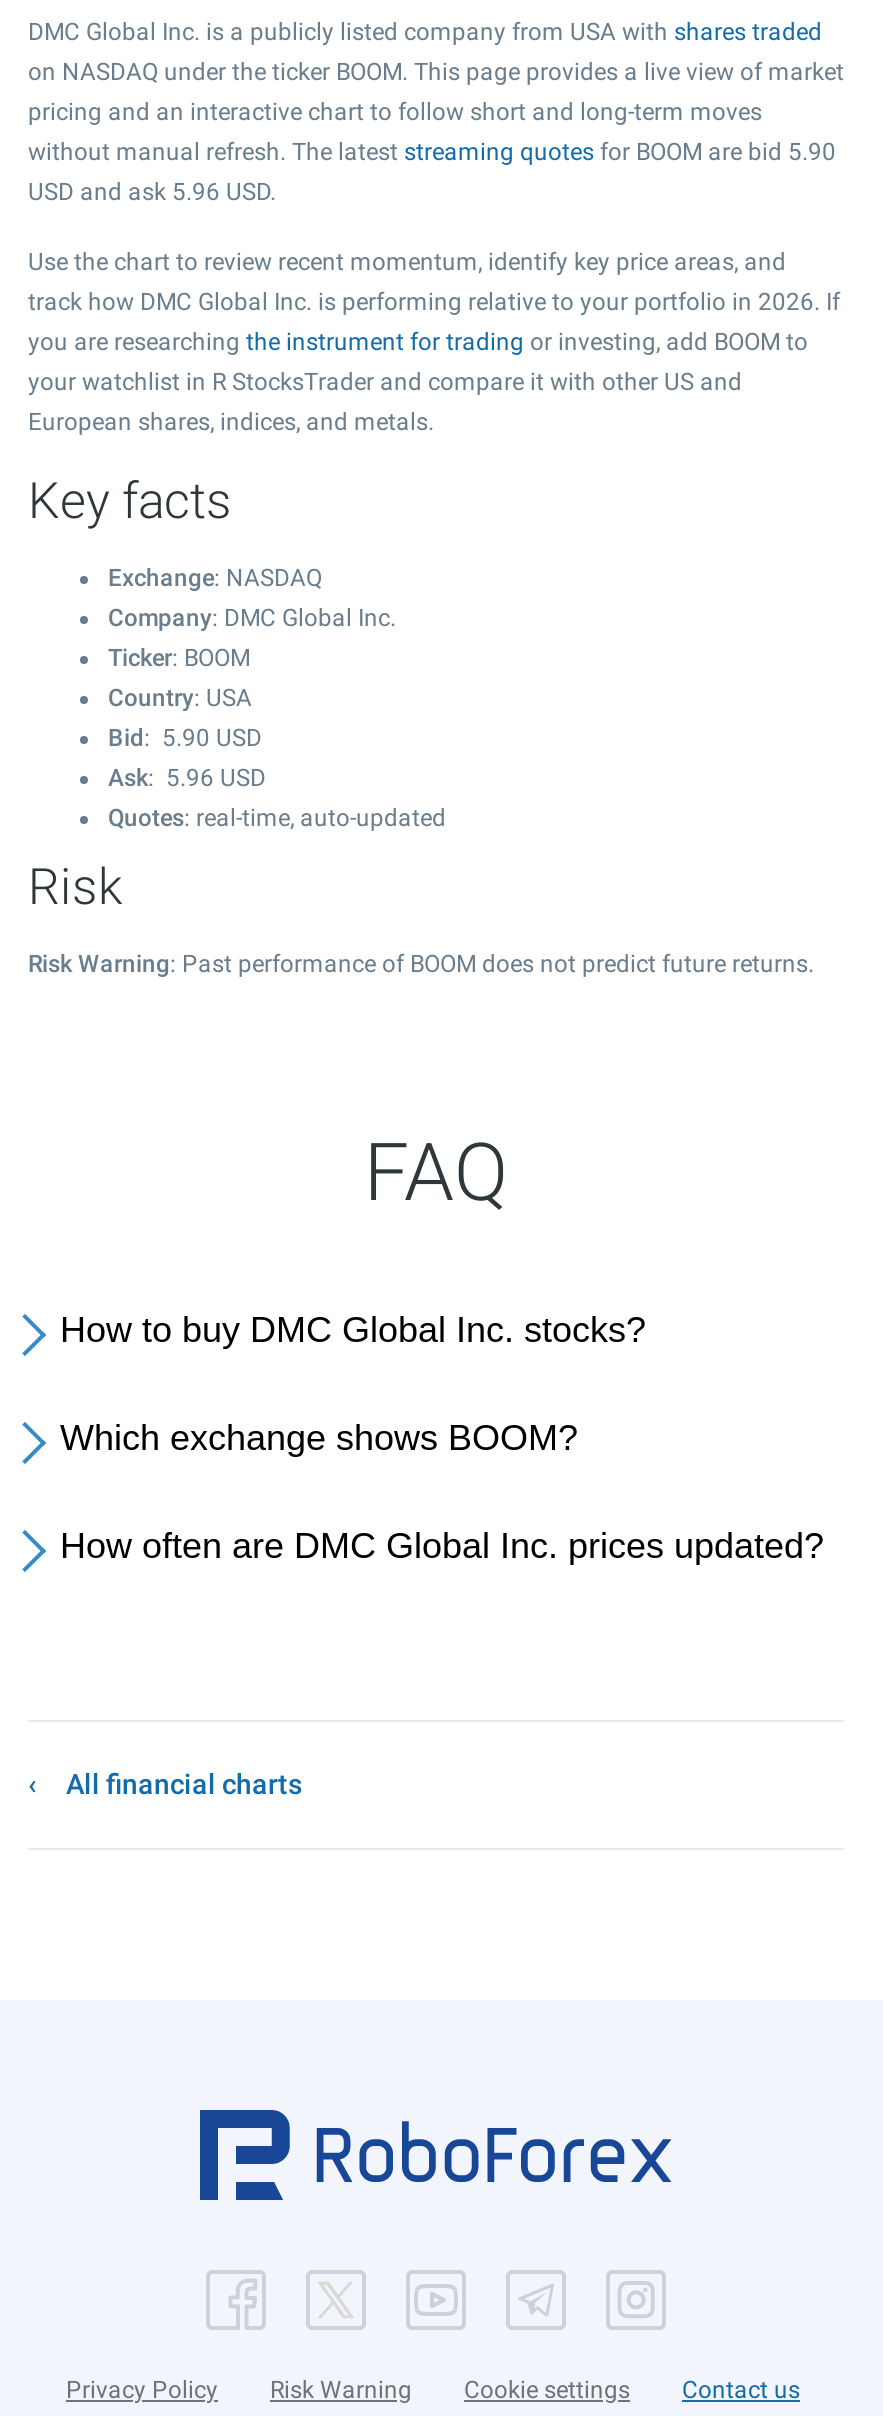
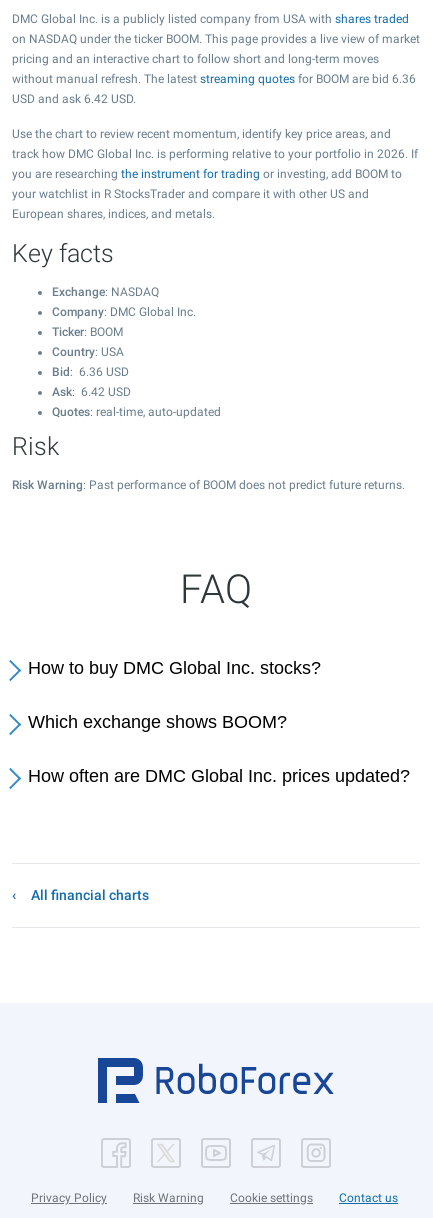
- without manual refresh. The latest streaming quotes for BOOM are bid 5.90
+ without manual refresh. The latest streaming quotes for BOOM are bid 6.36

- USD and ask 5.96 USD.
+ USD and ask 6.42 USD.

- Bid: 5.90 USD
+ Bid: 6.36 USD

- Ask: 5.96 USD
+ Ask: 6.42 USD
